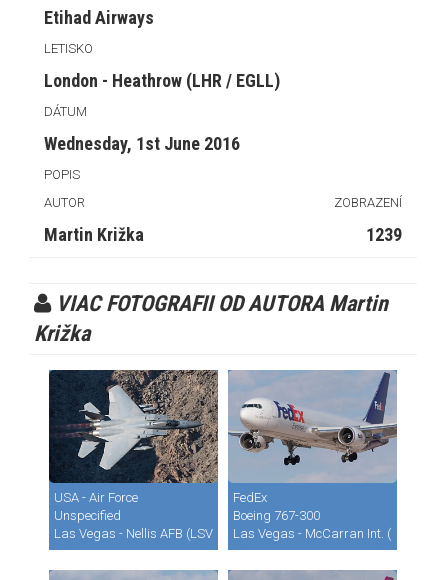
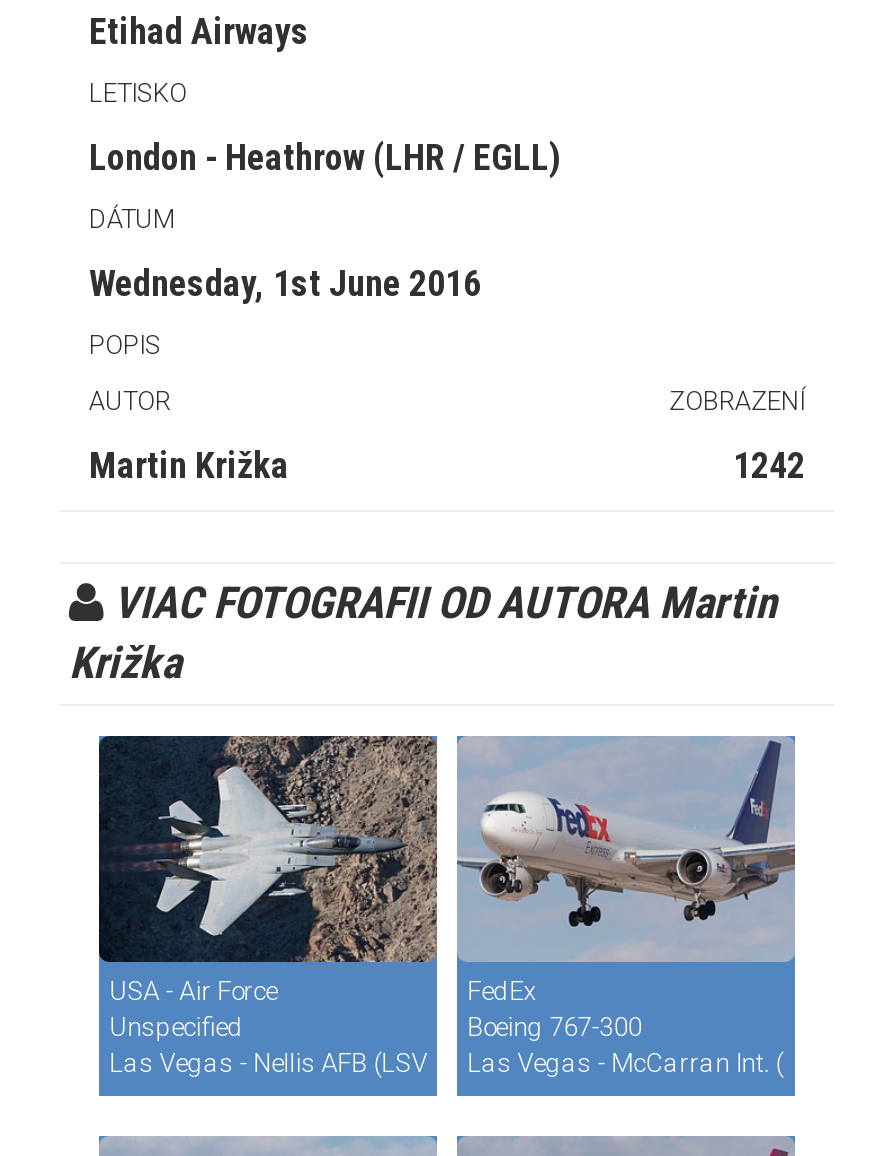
- 1239
+ 1242
